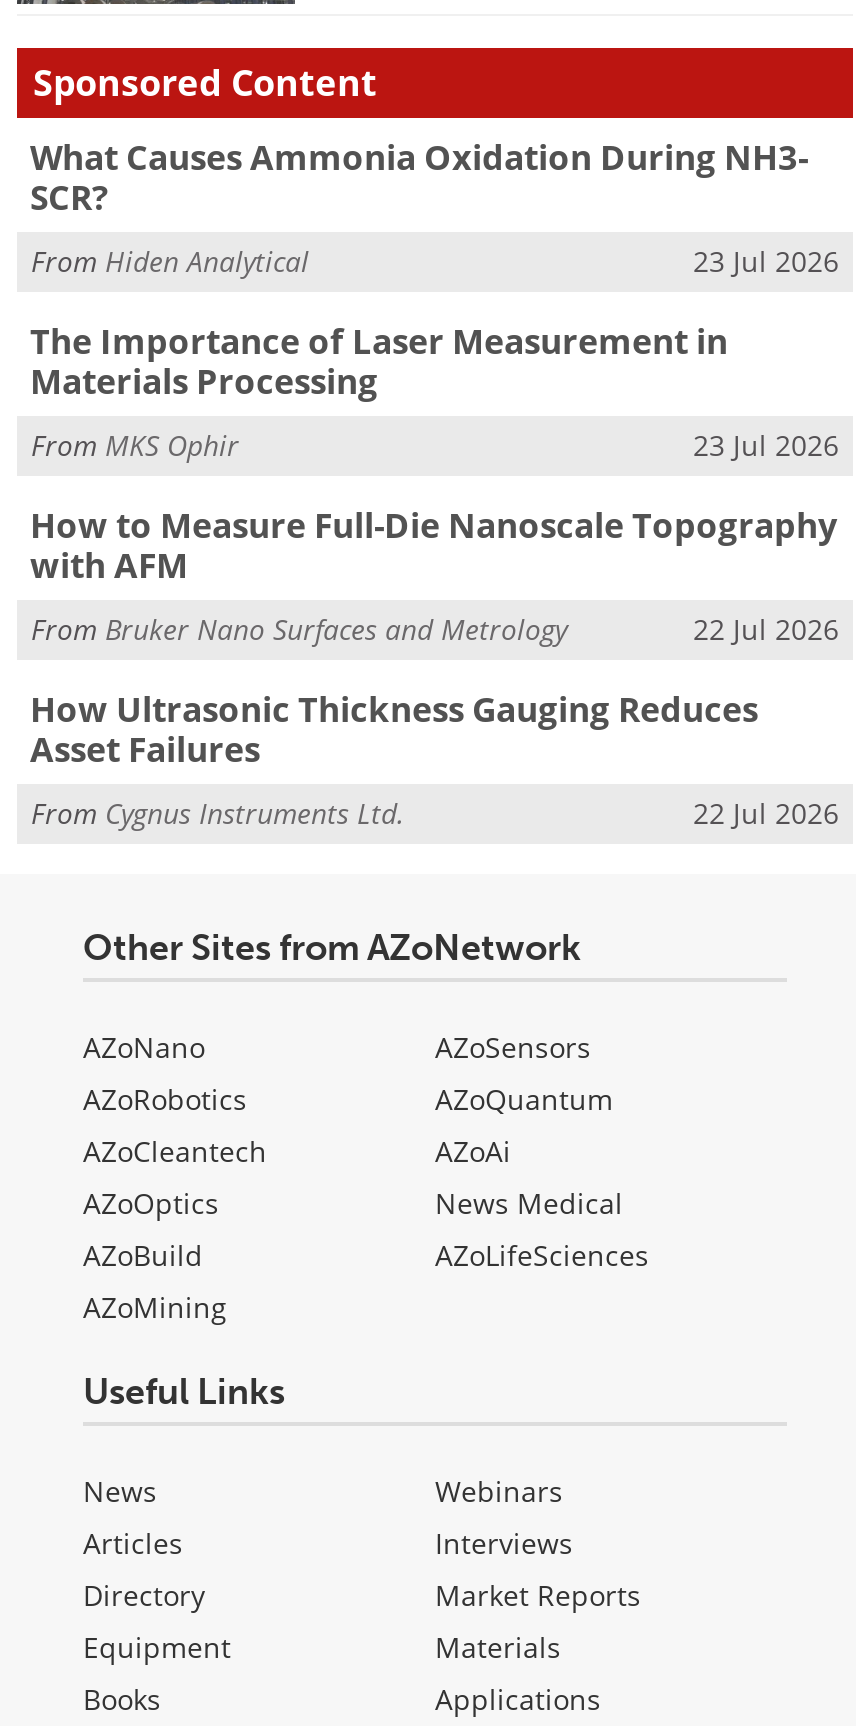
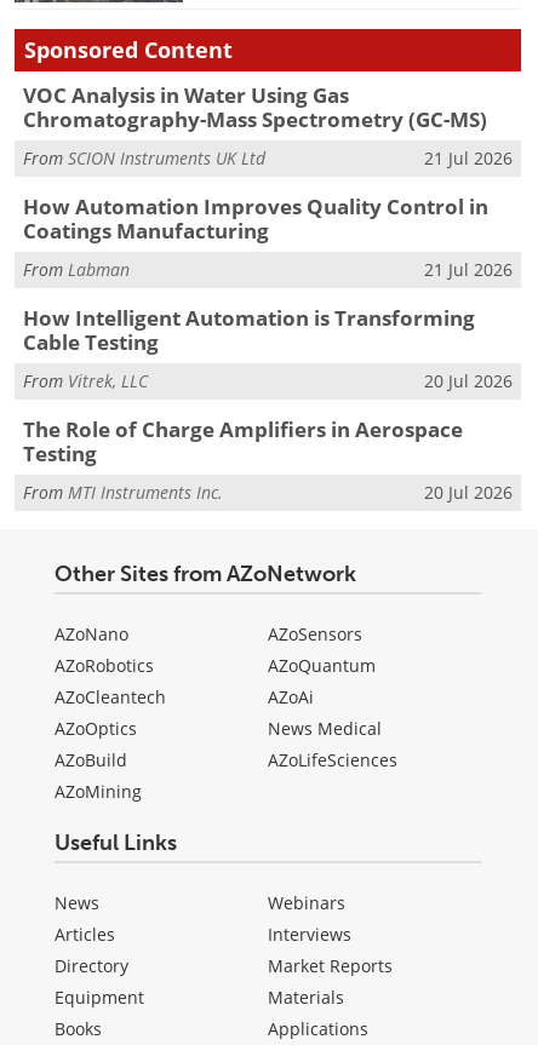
- What Causes Ammonia Oxidation During NH3-
- SCR?
+ VOC Analysis in Water Using Gas
+ Chromatography-Mass Spectrometry (GC-MS)

- From Hiden Analytical
- 23 Jul 2026
+ From SCION Instruments UK Ltd
+ 21 Jul 2026

- The Importance of Laser Measurement in
- Materials Processing
+ How Automation Improves Quality Control in
+ Coatings Manufacturing

- From MKS Ophir
- 23 Jul 2026
+ From Labman
+ 21 Jul 2026

- How to Measure Full-Die Nanoscale Topography
- with AFM
+ How Intelligent Automation is Transforming
+ Cable Testing

- From Bruker Nano Surfaces and Metrology
- 22 Jul 2026
+ From Vitrek, LLC
+ 20 Jul 2026

- How Ultrasonic Thickness Gauging Reduces
- Asset Failures
+ The Role of Charge Amplifiers in Aerospace
+ Testing

- From Cygnus Instruments Ltd.
- 22 Jul 2026
+ From MTI Instruments Inc.
+ 20 Jul 2026
